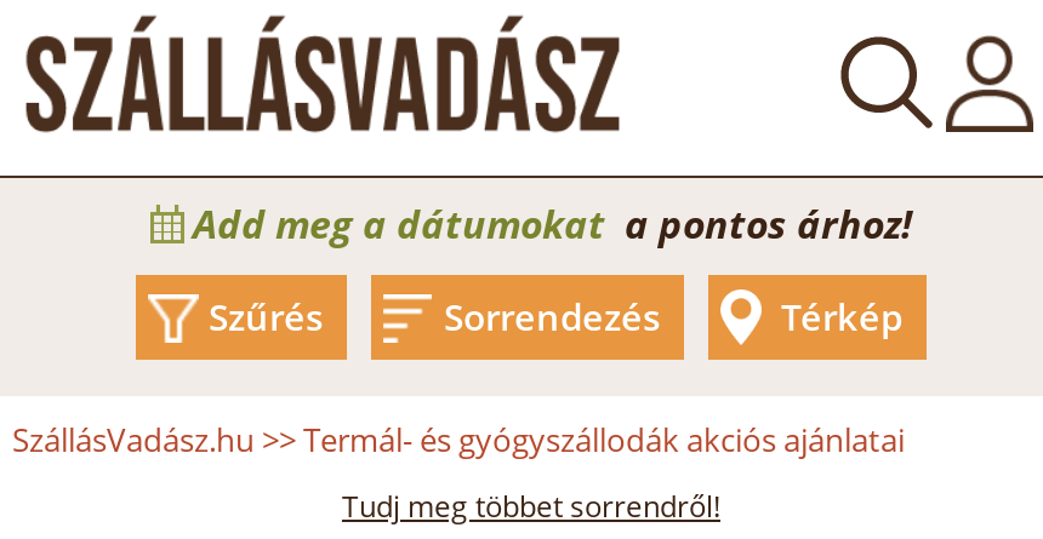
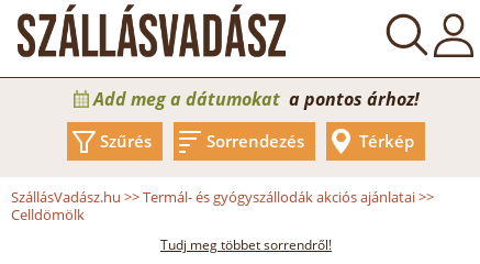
- SzállásVadász.hu >>Termál- és gyógyszállodák akciós ajánlatai
+ SzállásVadász.hu >>Termál- és gyógyszállodák akciós ajánlatai >>
+ Celldömölk
